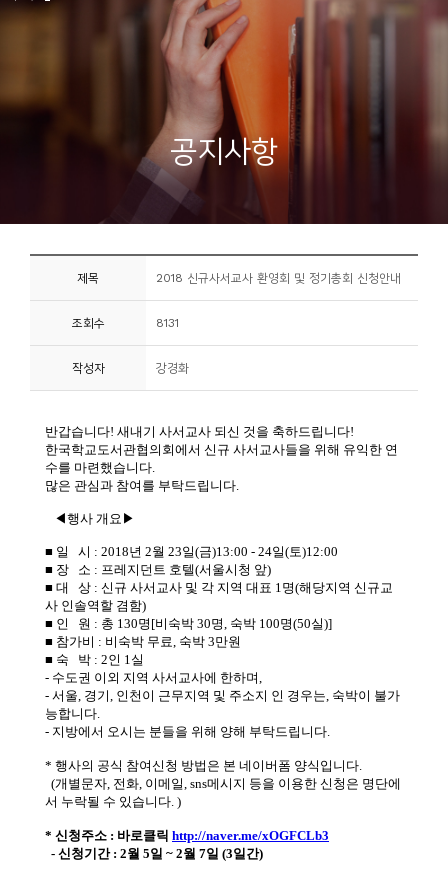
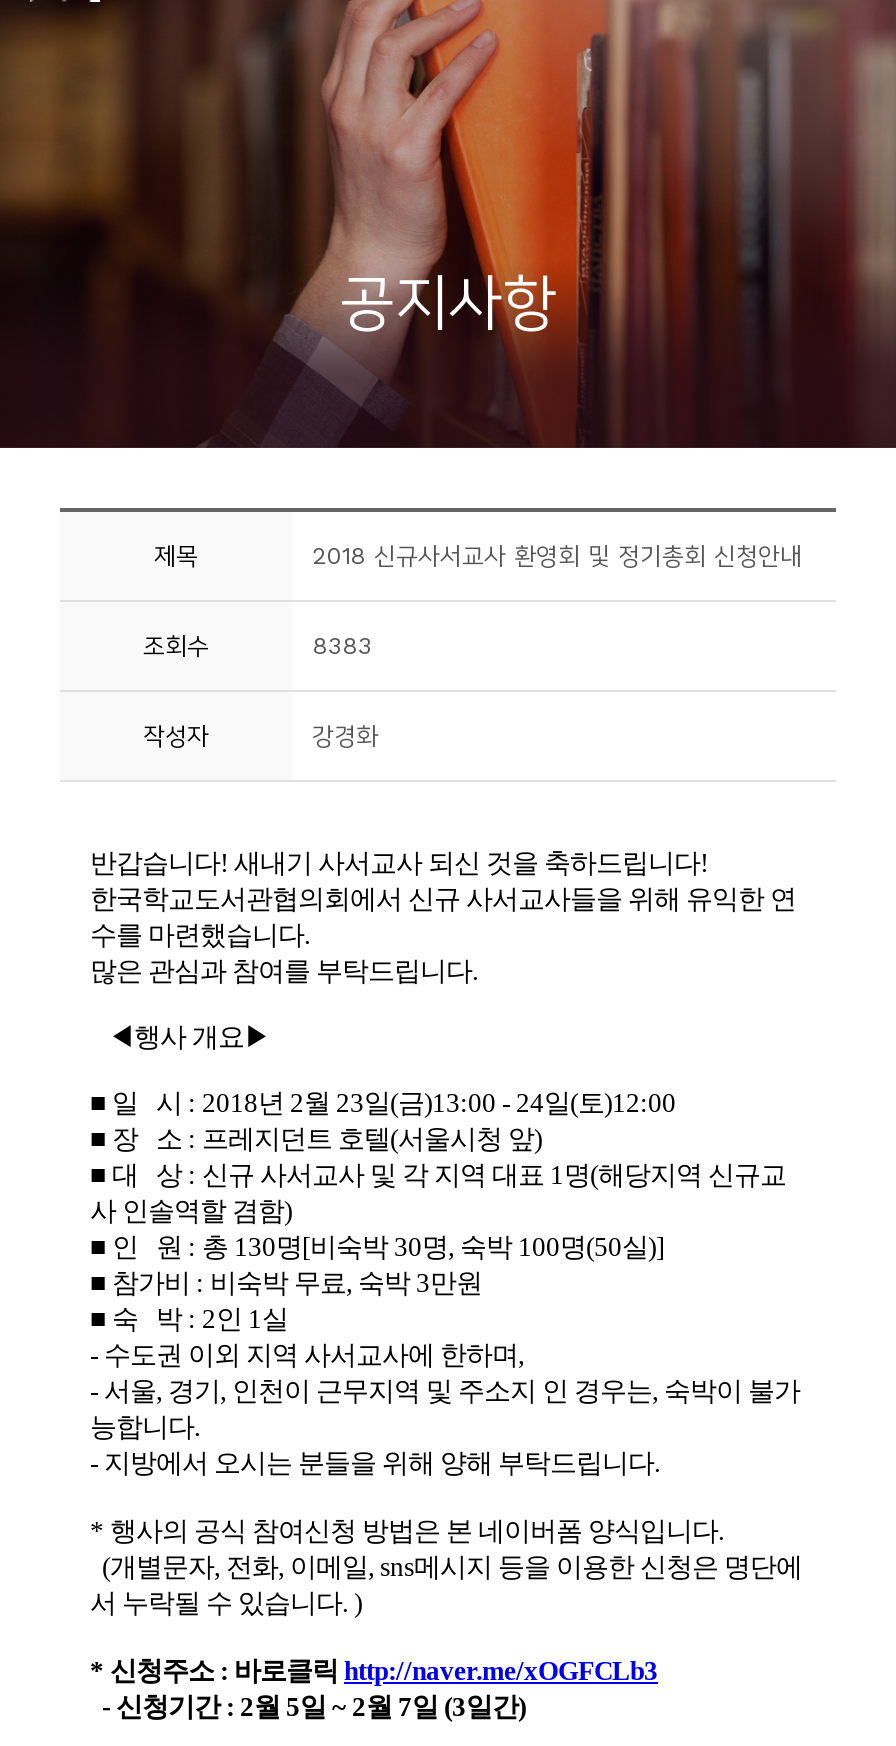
- 8131
+ 8383
